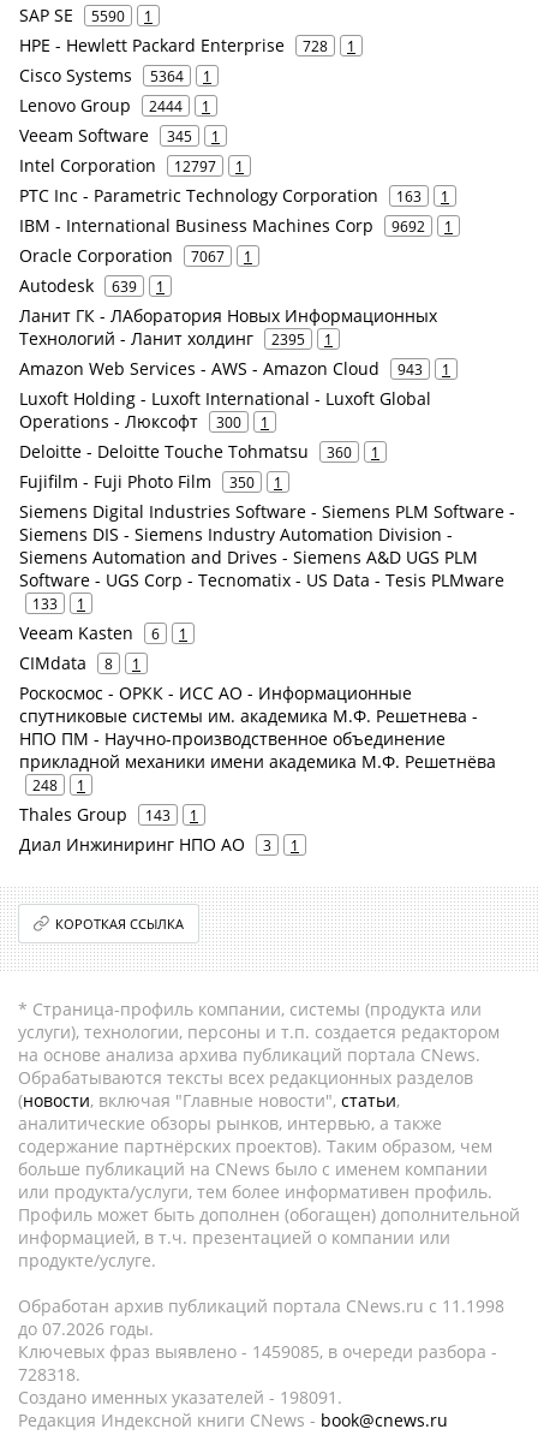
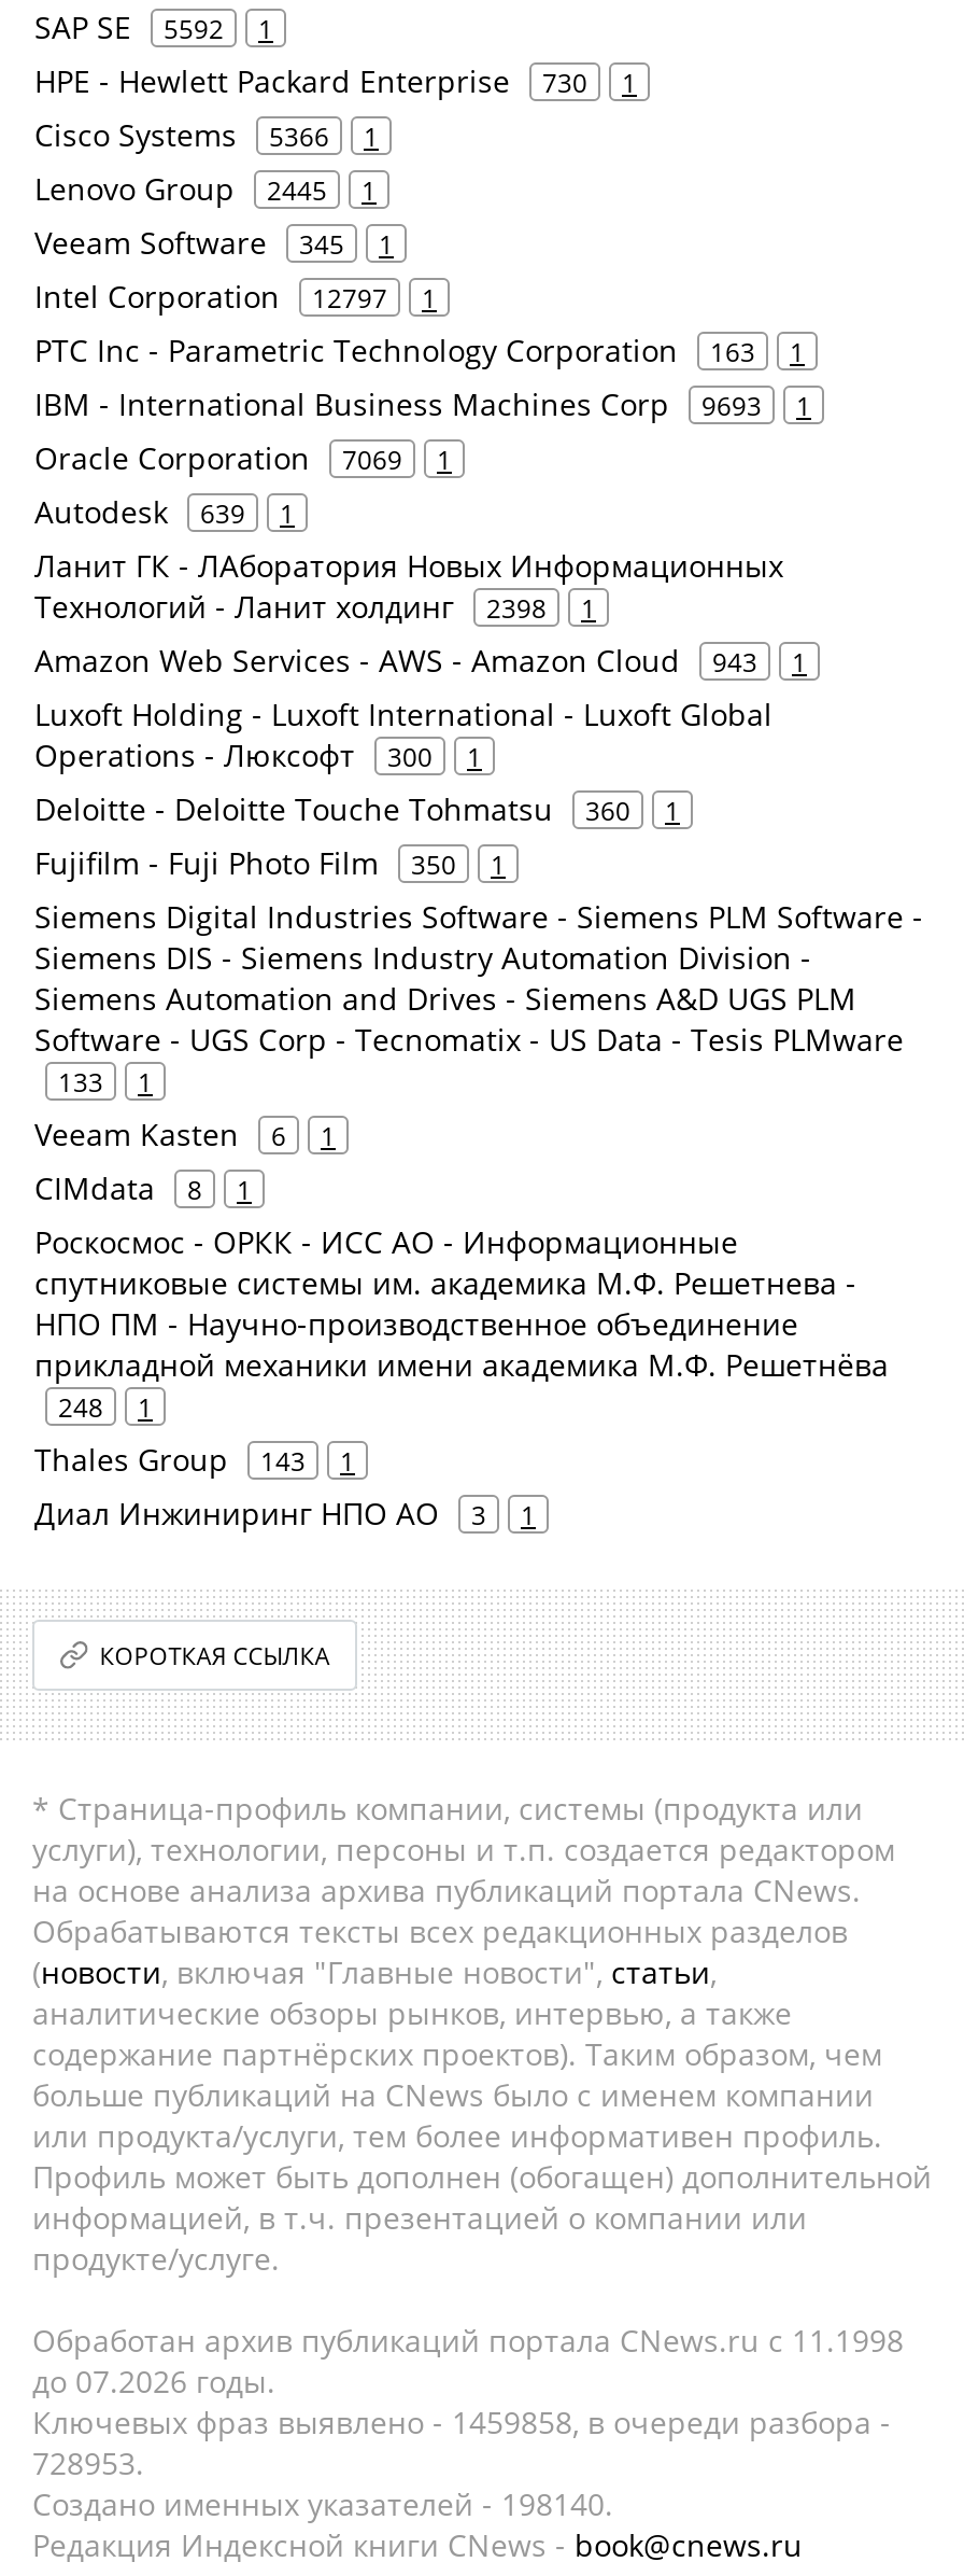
- SAP SE 5590 1
+ SAP SE 5592 1

- HPE - Hewlett Packard Enterprise 728 1
+ HPE - Hewlett Packard Enterprise 730 1

- Cisco Systems 5364 1
+ Cisco Systems 5366 1

- Lenovo Group 2444 1
+ Lenovo Group 2445 1

- IBM - International Business Machines Corp 9692 1
+ IBM - International Business Machines Corp 9693 1

- Oracle Corporation 7067 1
+ Oracle Corporation 7069 1

- Технологий - Ланит холдинг 2395 1
+ Технологий - Ланит холдинг 2398 1

- Ключевых фраз выявлено - 1459085, в очереди разбора -
+ Ключевых фраз выявлено - 1459858, в очереди разбора -

- 728318.
+ 728953.

- Создано именных указателей - 198091.
+ Создано именных указателей - 198140.
